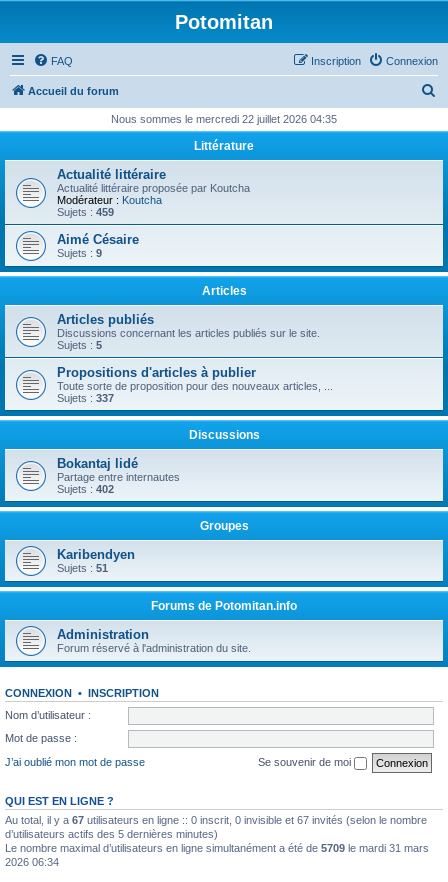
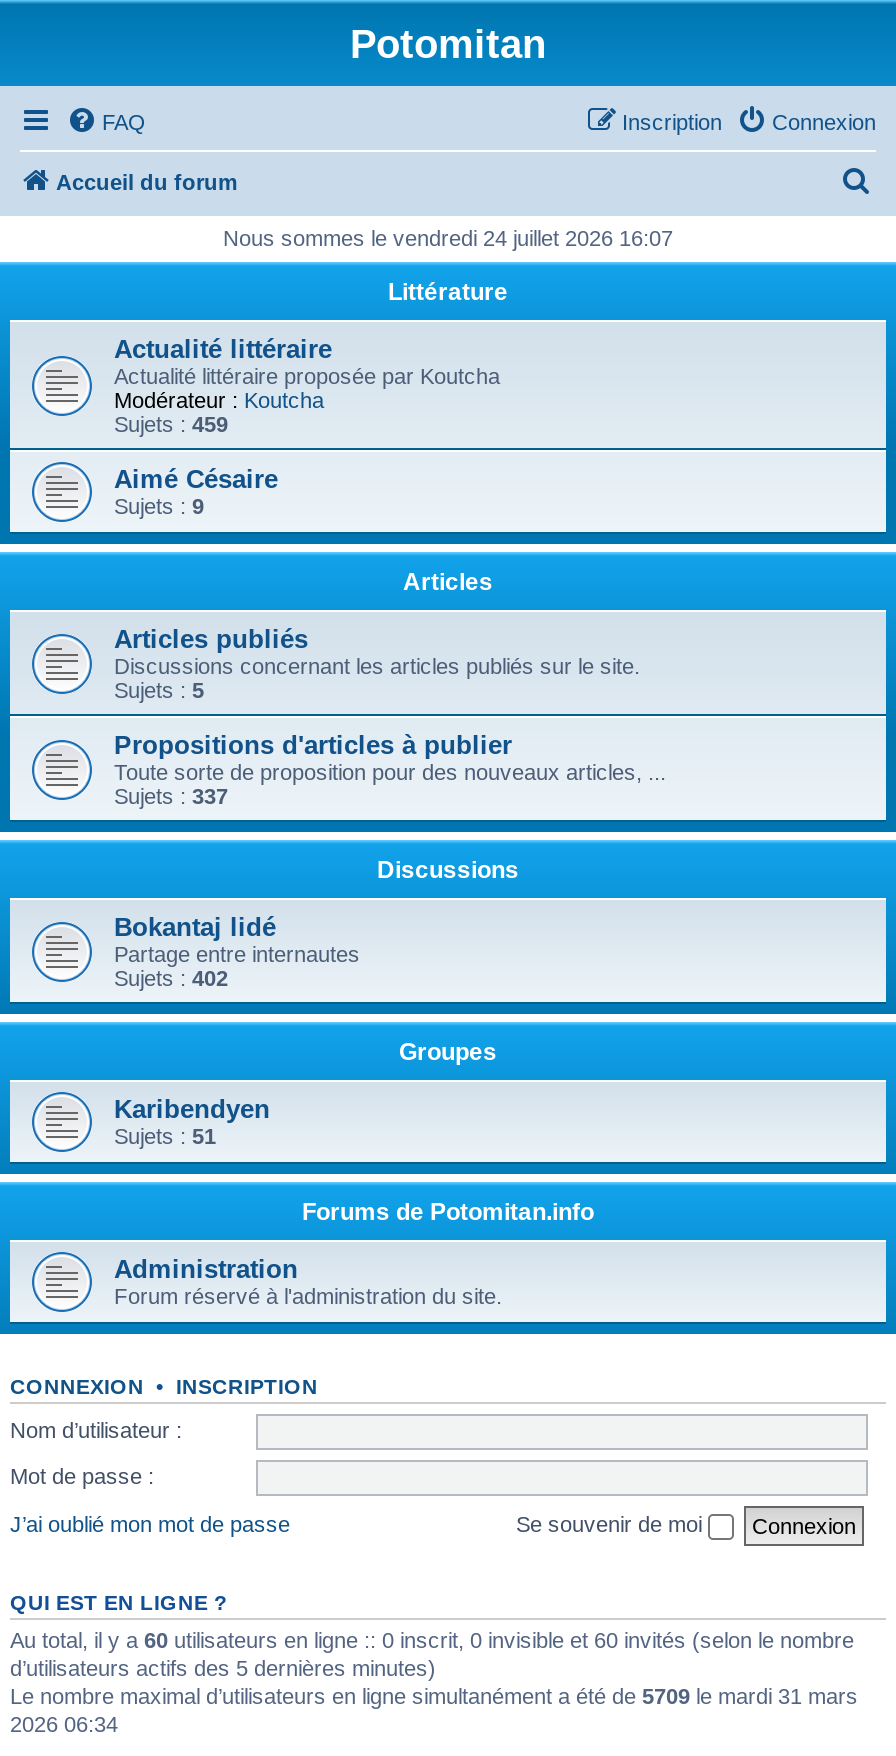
- Nous sommes le mercredi 22 juillet 2026 04:35
+ Nous sommes le vendredi 24 juillet 2026 16:07

- Au total, il y a 67 utilisateurs en ligne :: 0 inscrit, 0 invisible et 67 invités (selon le nombre
+ Au total, il y a 60 utilisateurs en ligne :: 0 inscrit, 0 invisible et 60 invités (selon le nombre
